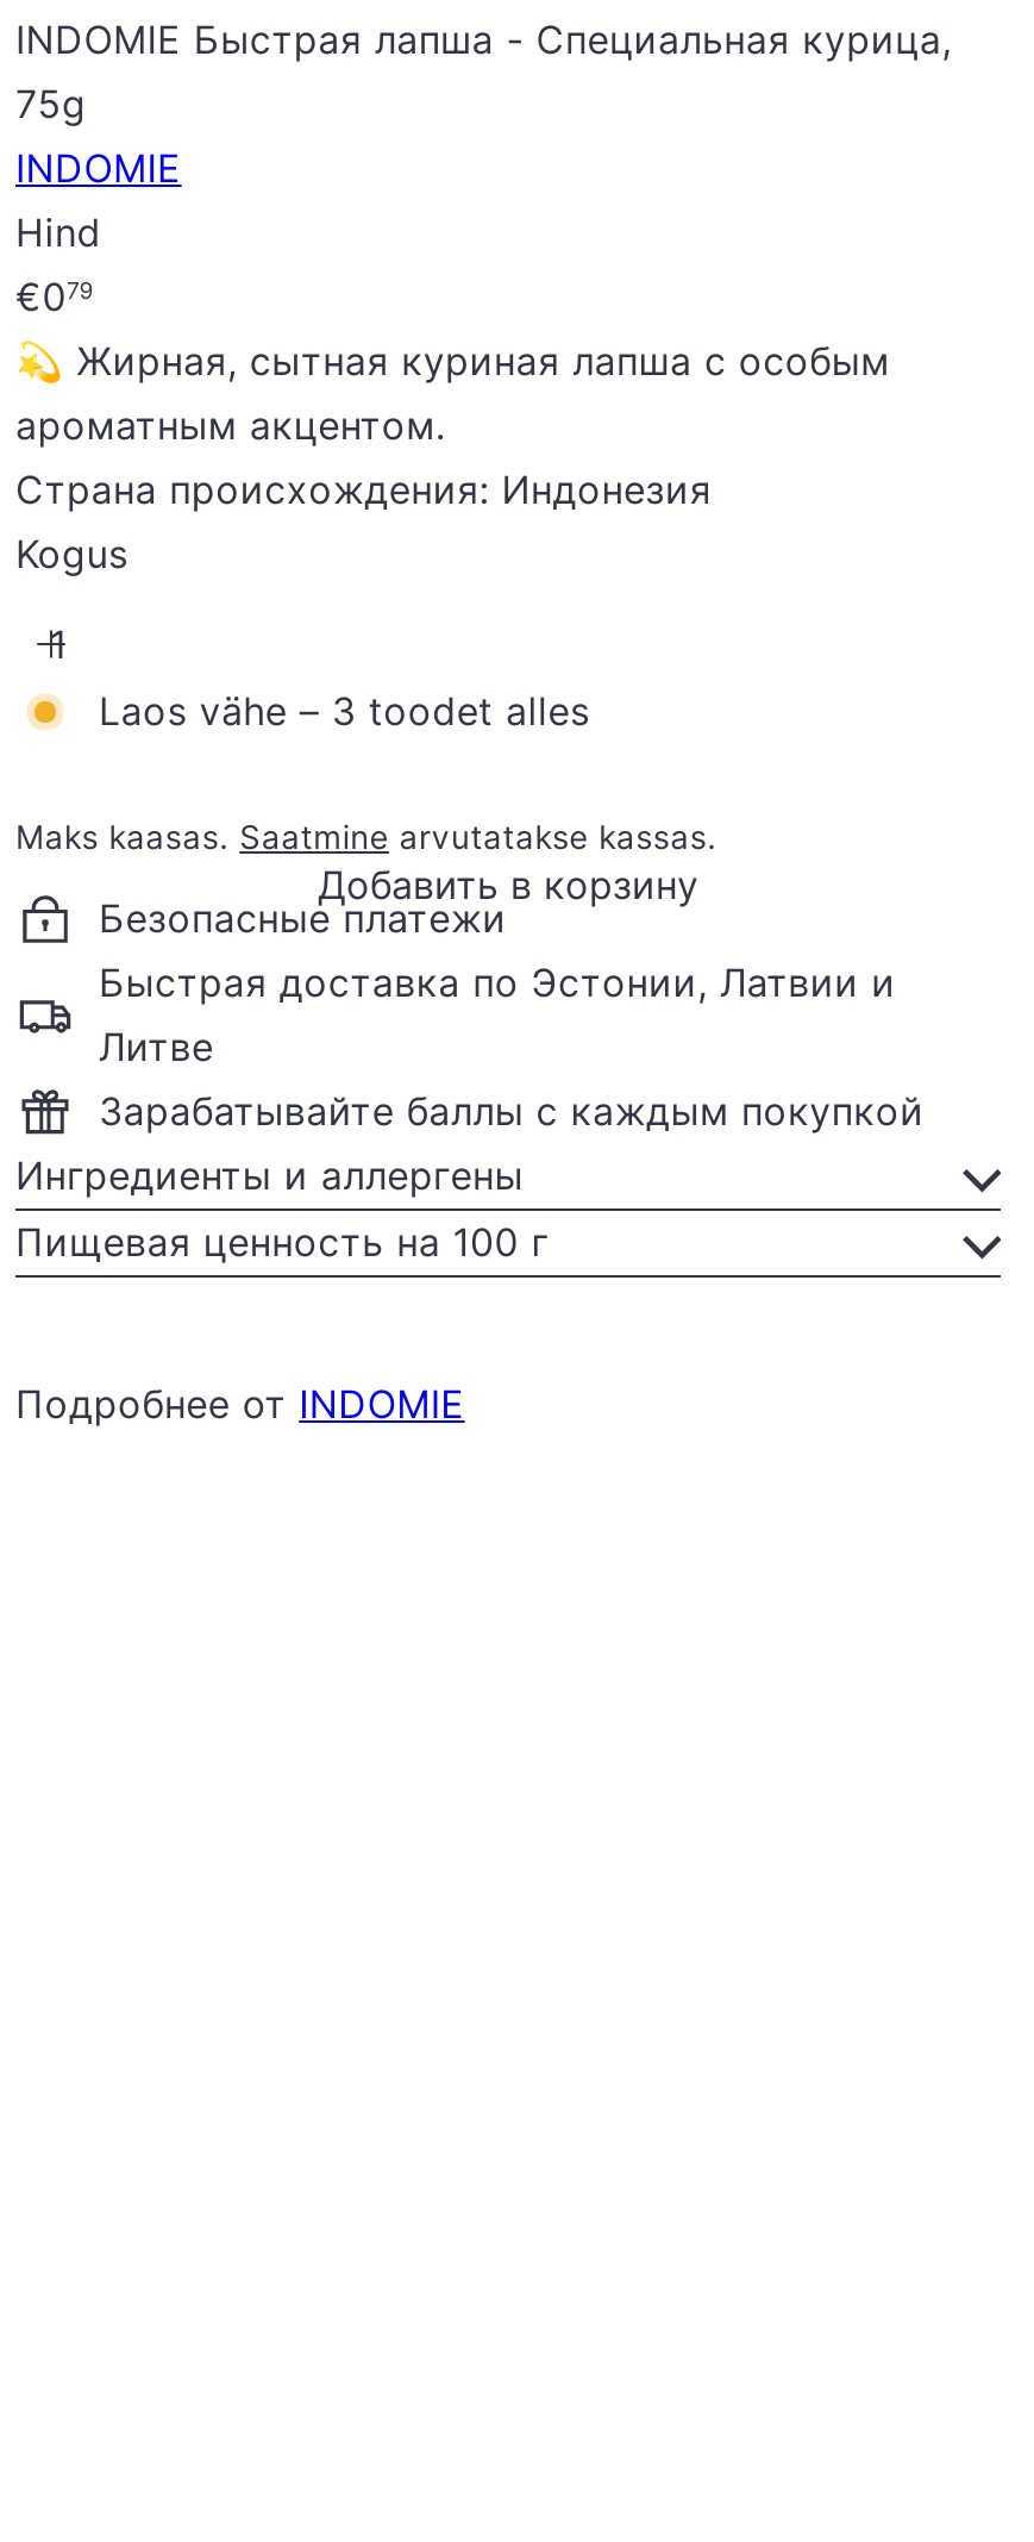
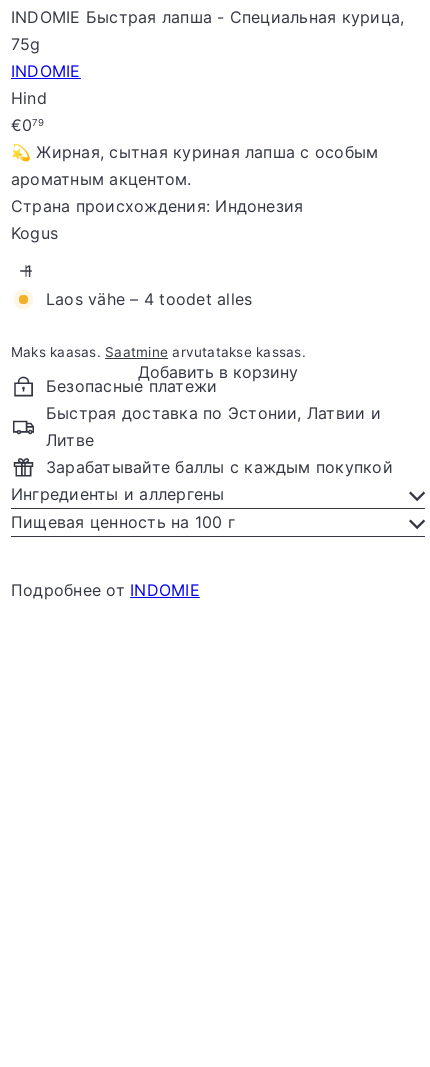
- Laos vähe – 3 toodet alles
+ Laos vähe – 4 toodet alles
